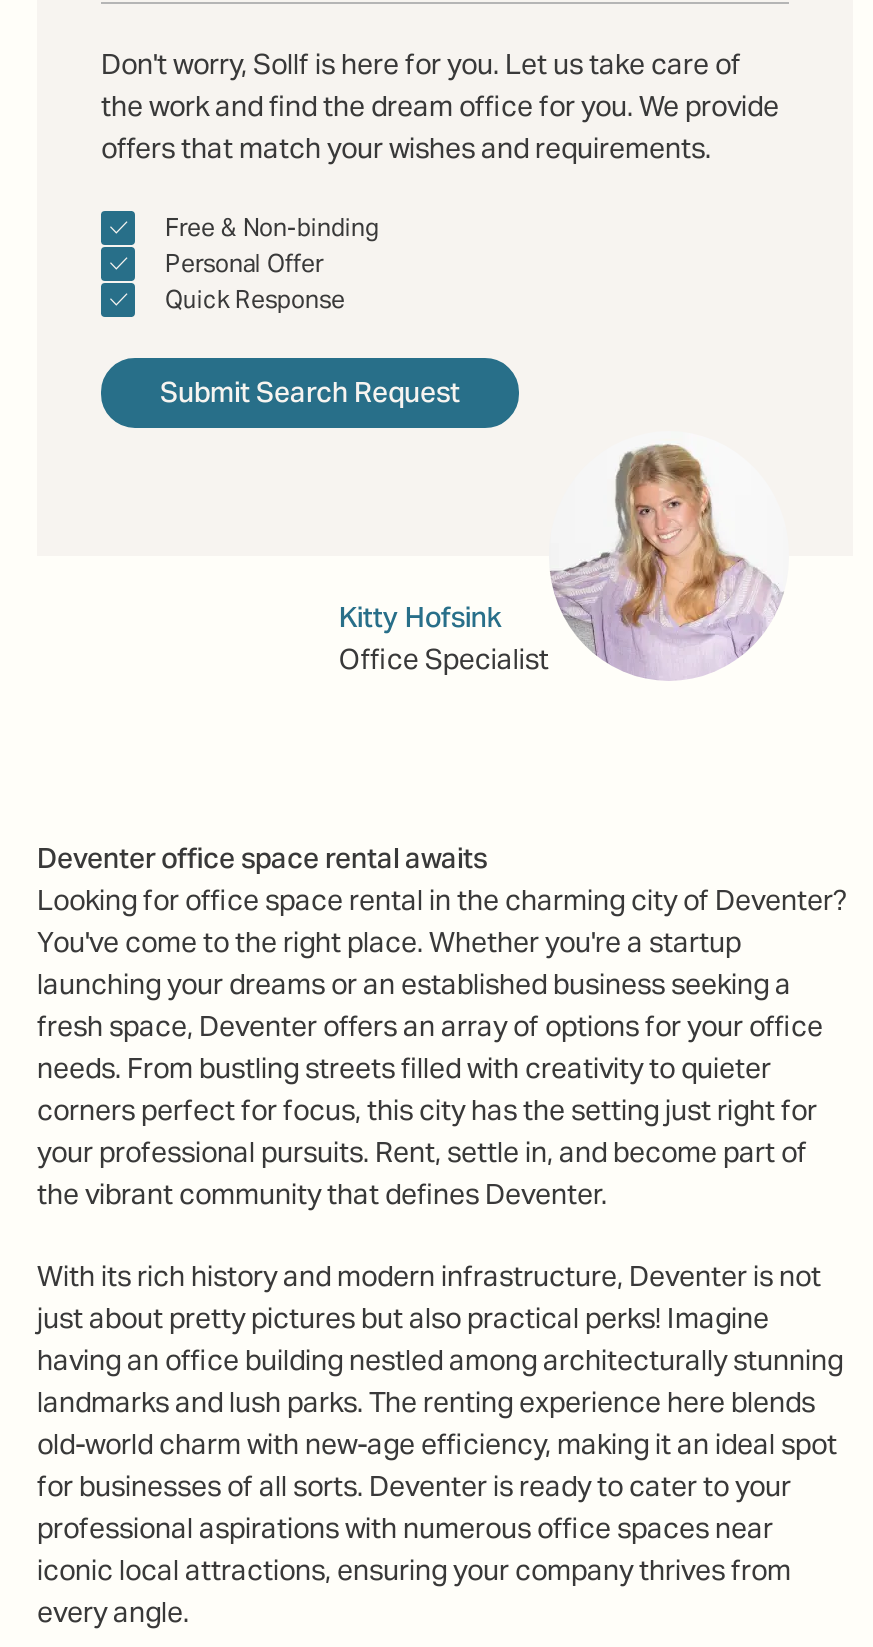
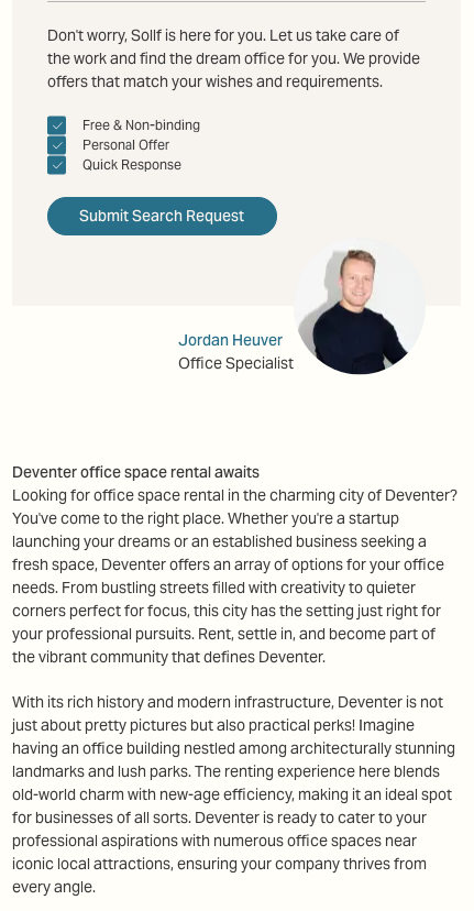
- [image]
- Kitty Hofsink
+ [image]
+ Jordan Heuver
